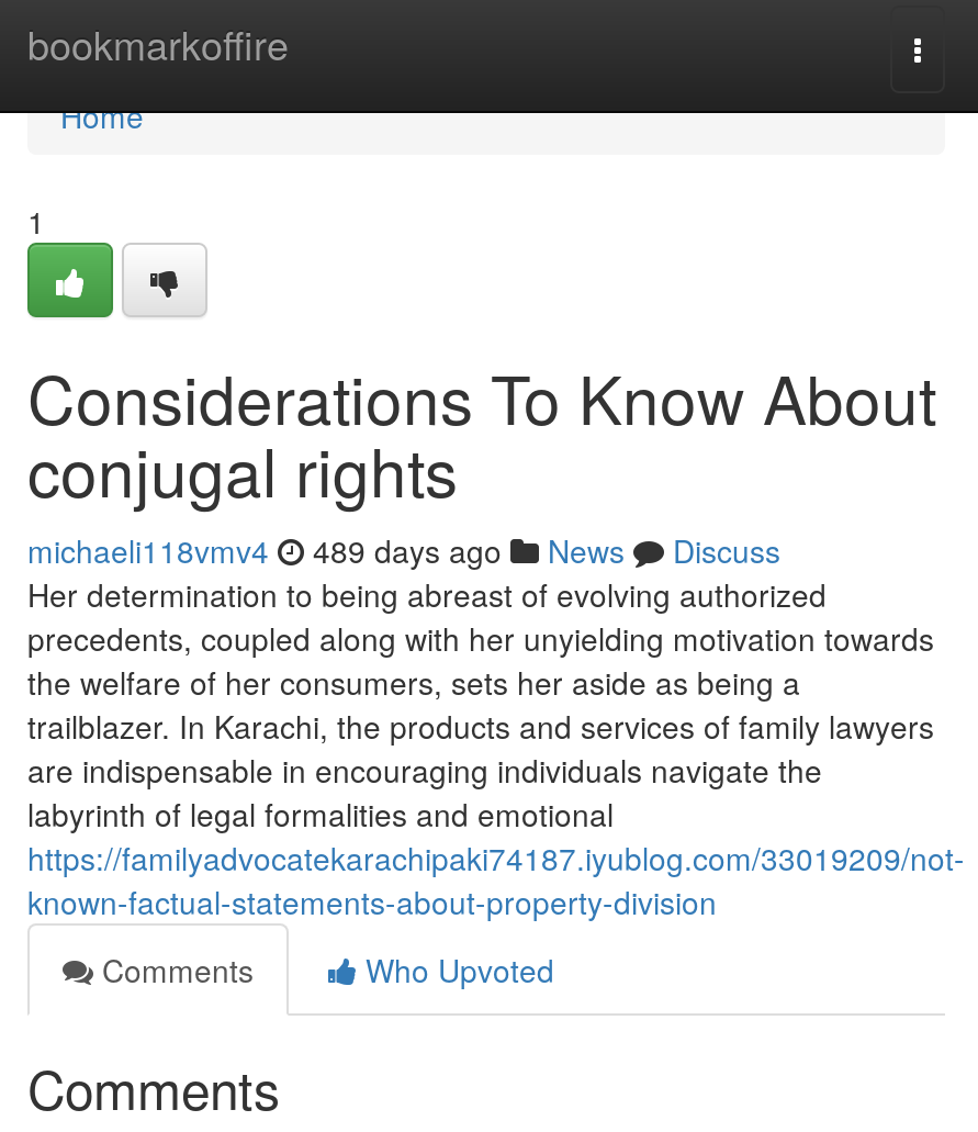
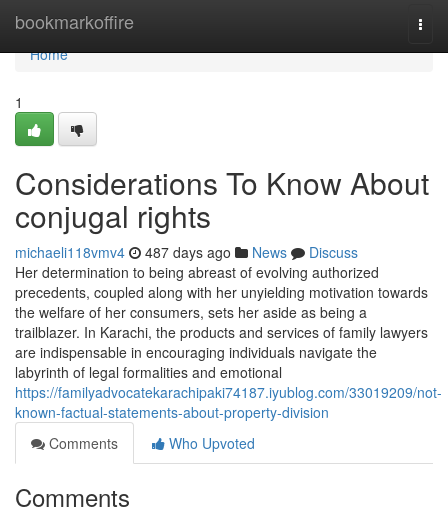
- michaeli118vmv4 489 days ago News Discuss
+ michaeli118vmv4 487 days ago News Discuss
